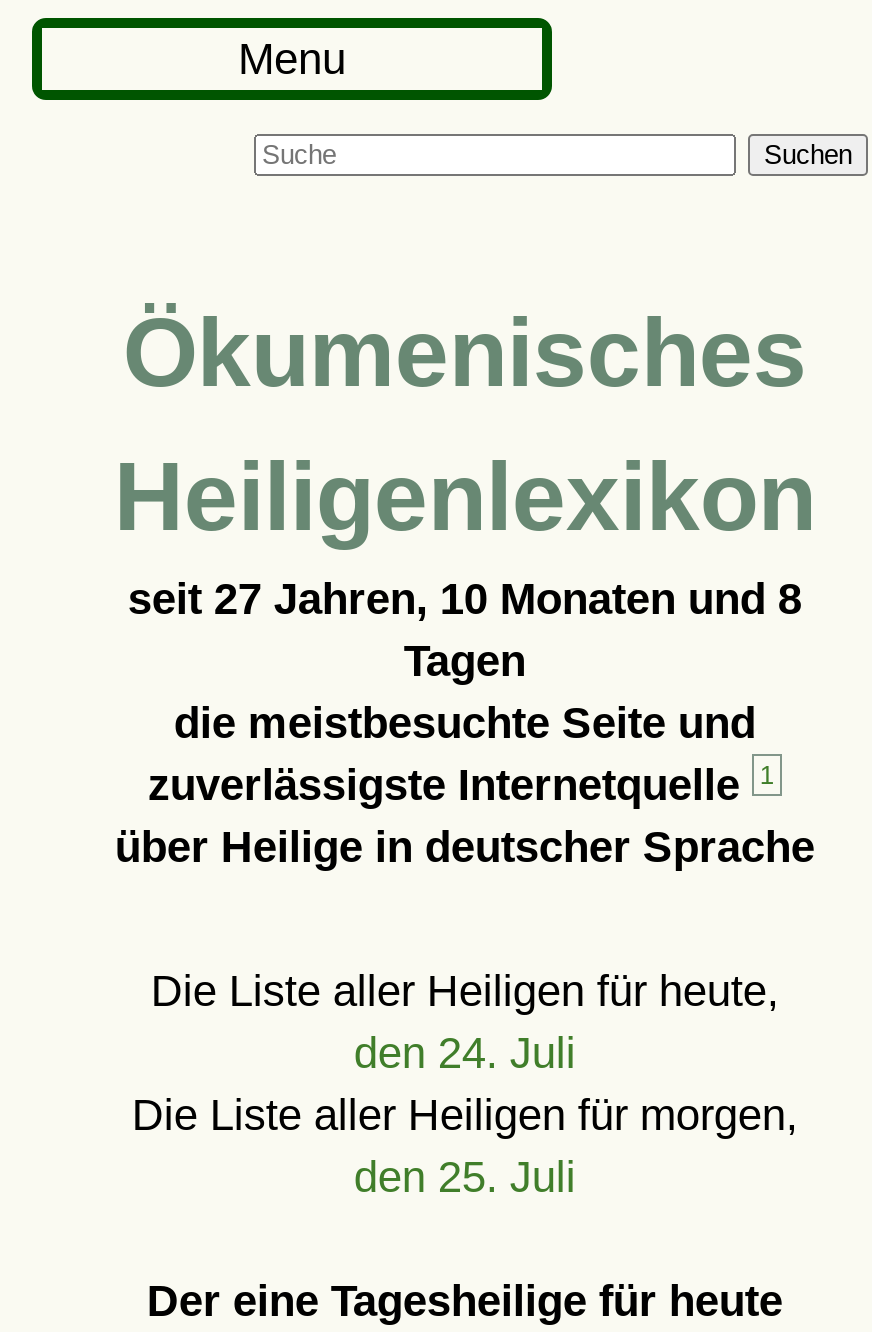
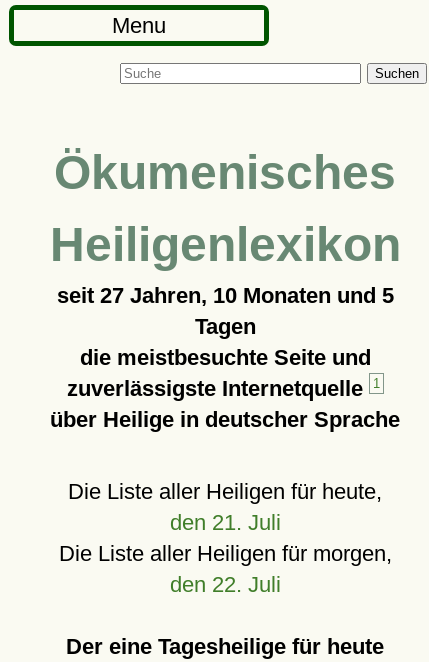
- seit 27 Jahren, 10 Monaten und 8
+ seit 27 Jahren, 10 Monaten und 5

- den 24. Juli
+ den 21. Juli

- den 25. Juli
+ den 22. Juli
